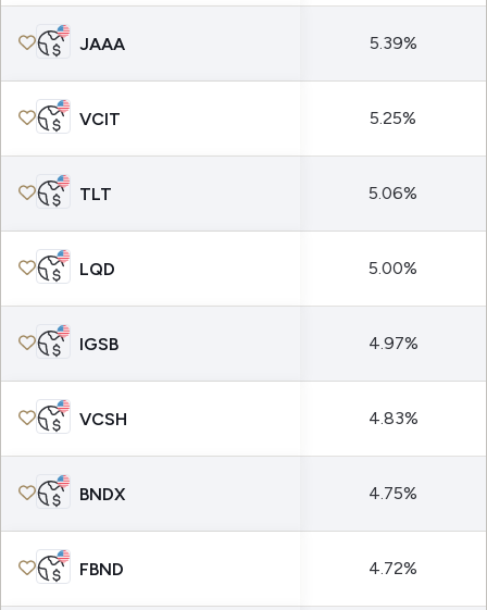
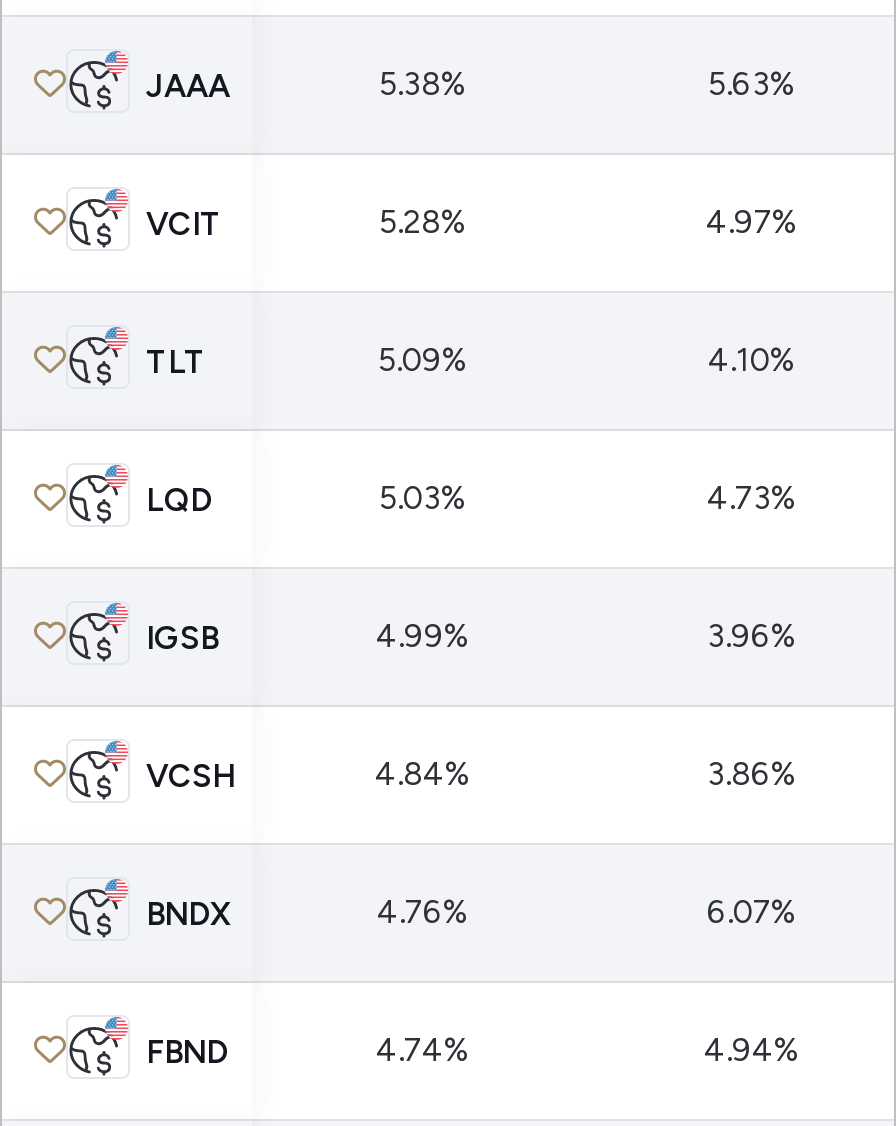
- 5.39%
+ 5.38%
+ 5.63%

- 5.25%
+ 5.28%
+ 4.97%

- 5.06%
+ 5.09%
+ 4.10%

- 5.00%
+ 5.03%
+ 4.73%

- 4.97%
+ 4.99%
+ 3.96%

- 4.83%
+ 4.84%
+ 3.86%

- 4.75%
+ 4.76%
+ 6.07%

- 4.72%
+ 4.74%
+ 4.94%
